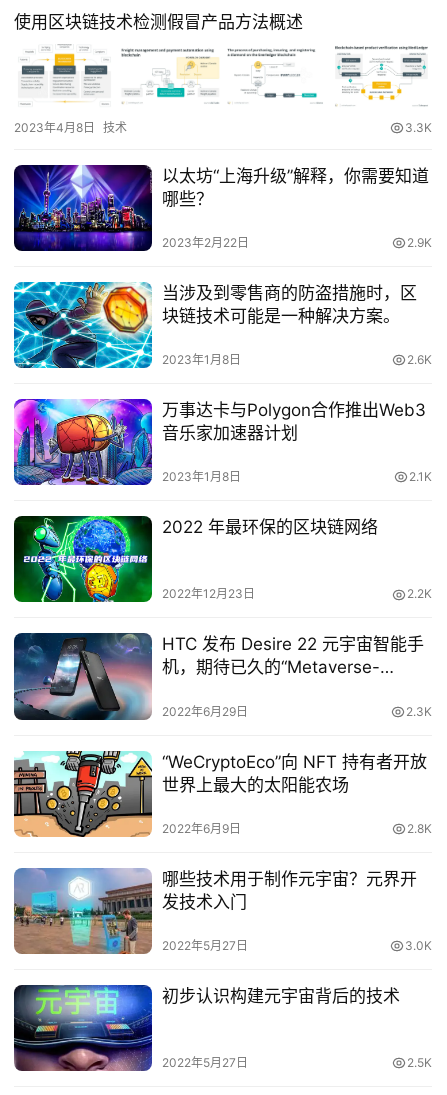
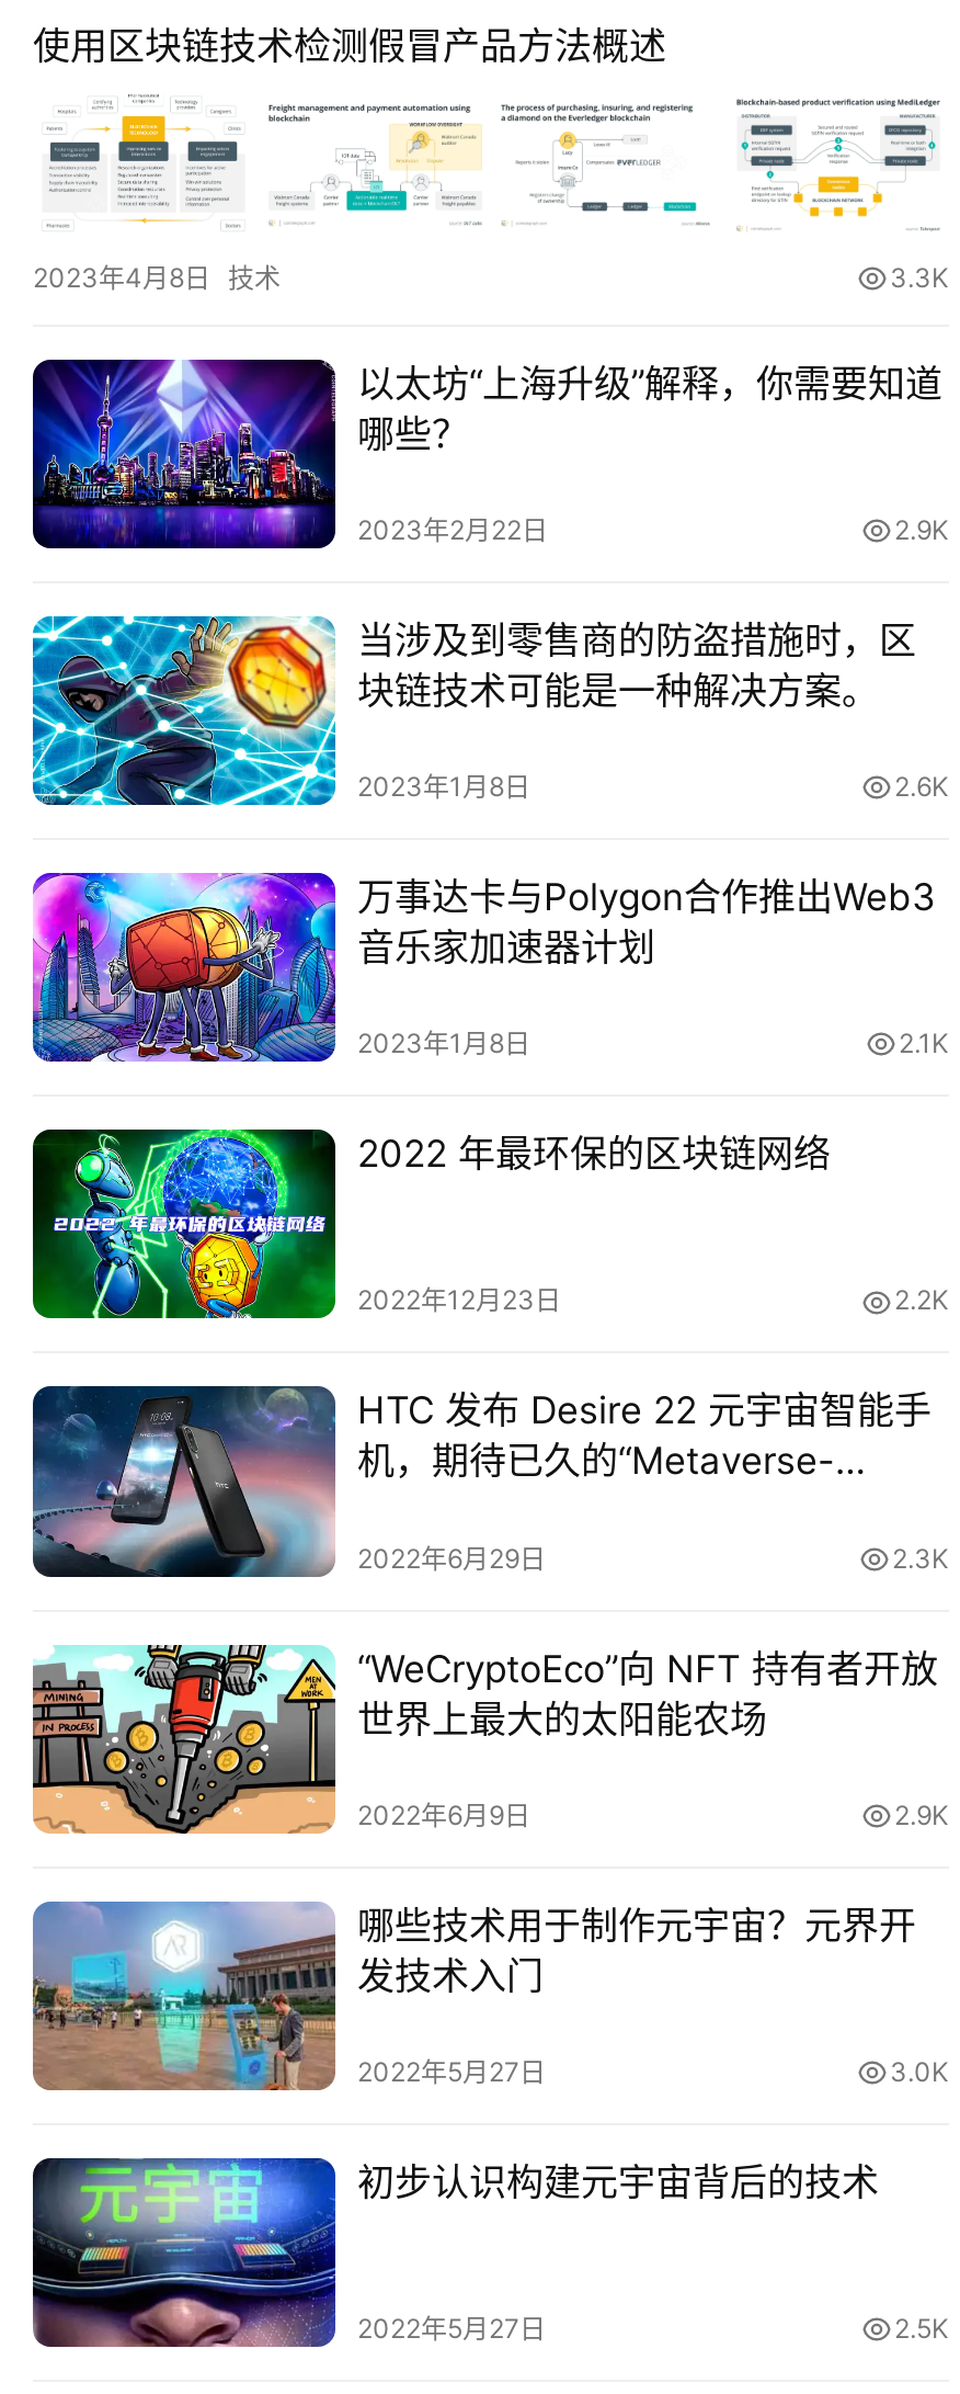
- 2.8K
+ 2.9K
